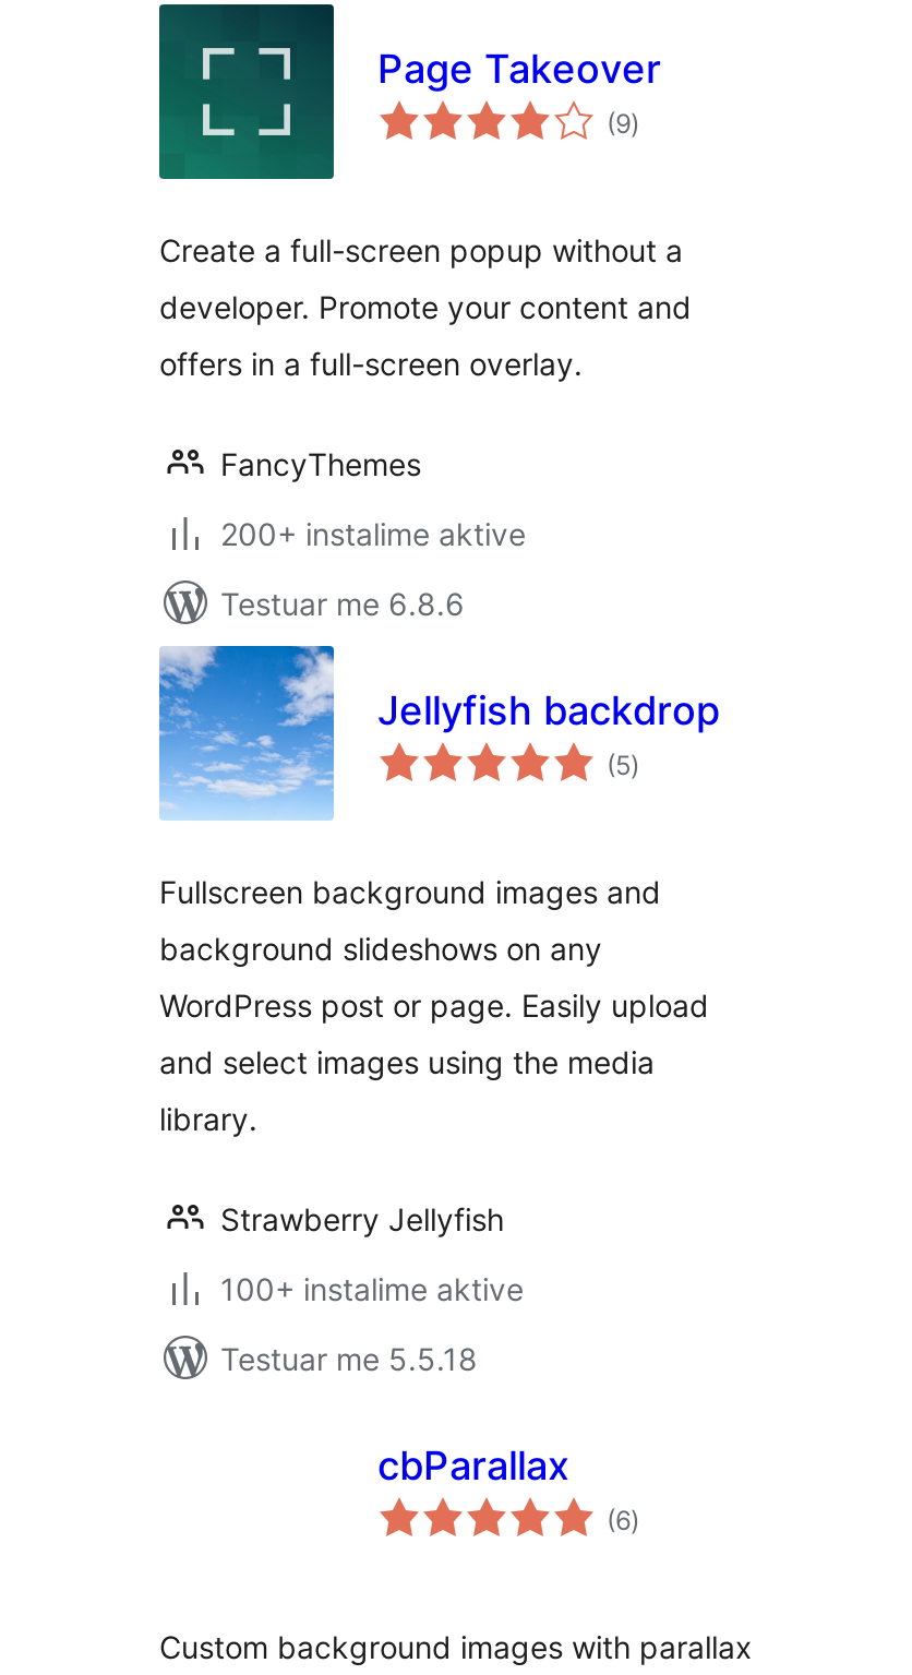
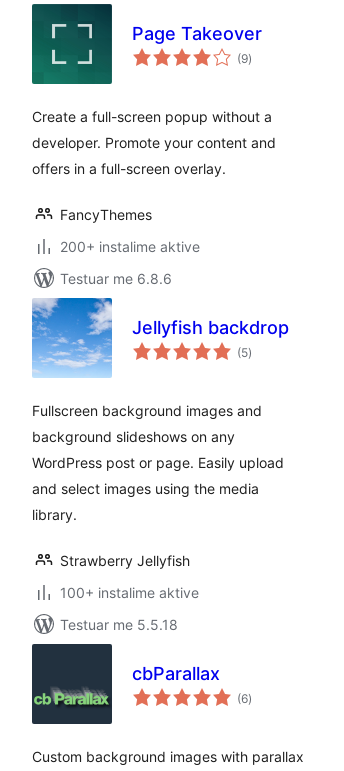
+ [image]
